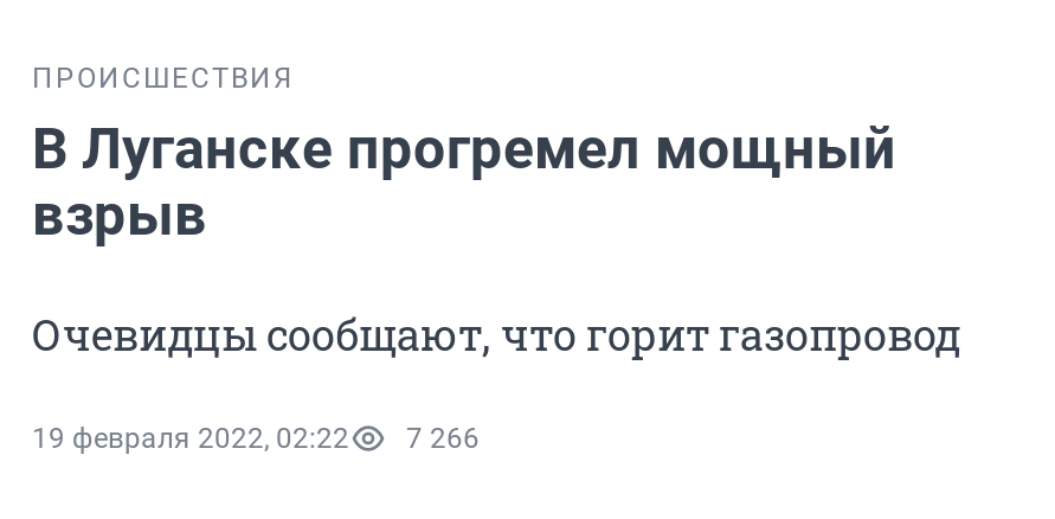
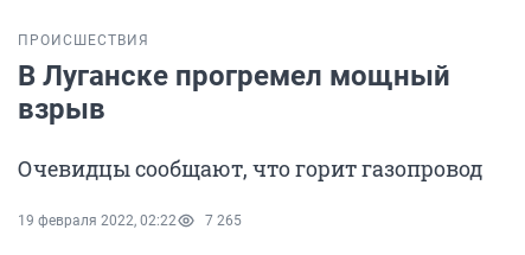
- 19 февраля 2022, 02:22 7 266
+ 19 февраля 2022, 02:22 7 265
